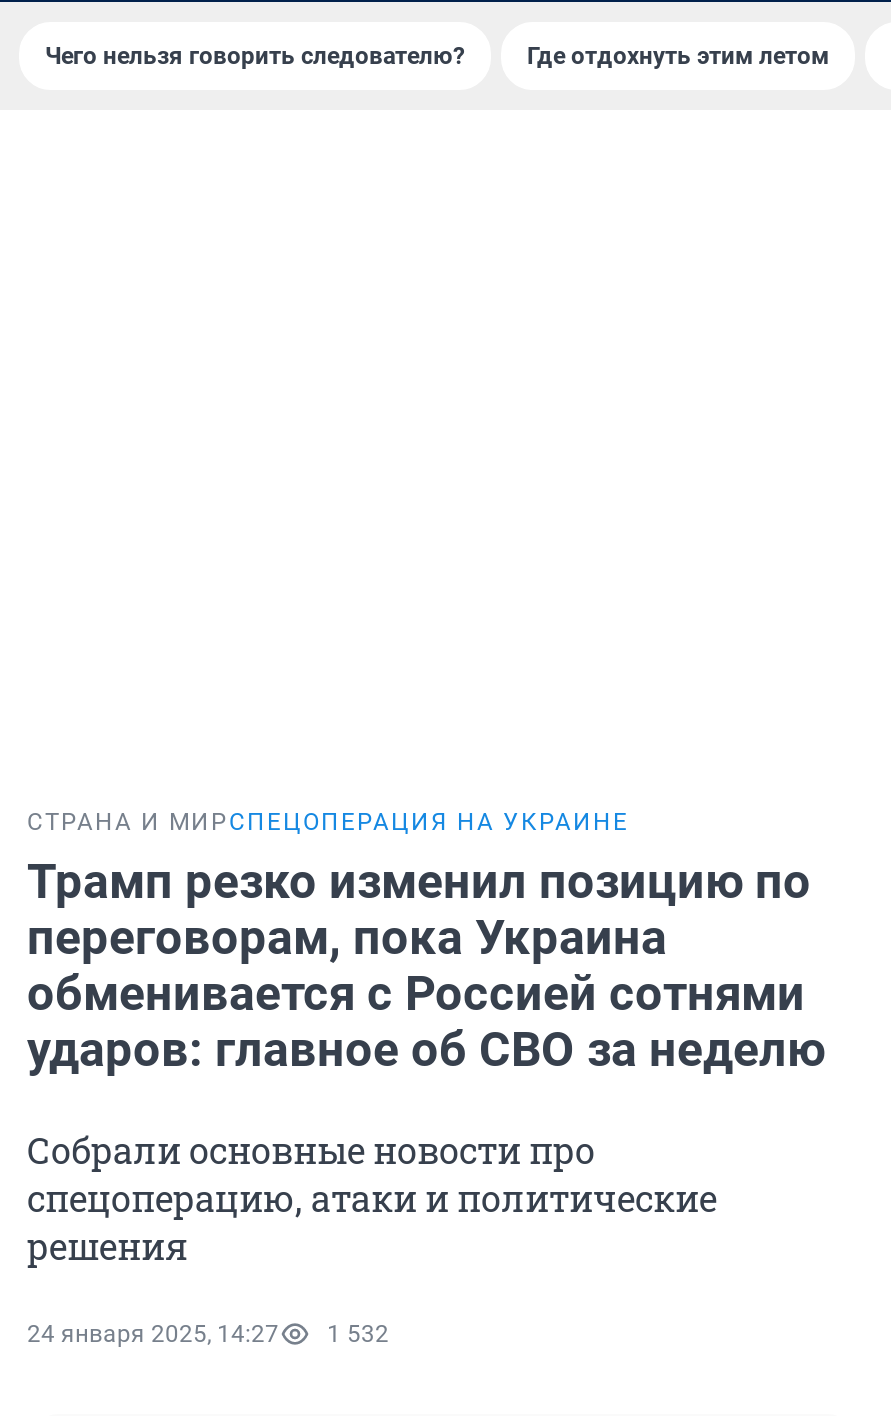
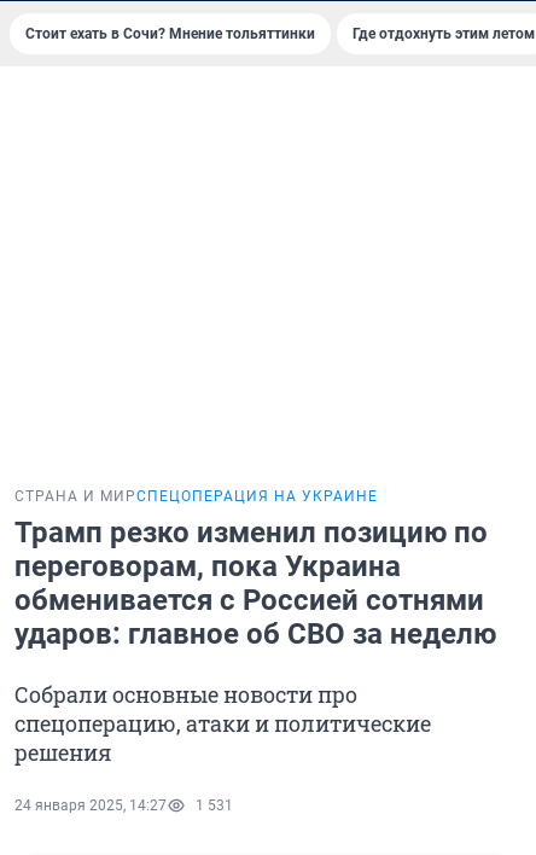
- Чего нельзя говорить следователю?
+ Стоит ехать в Сочи? Мнение тольяттинки

- 24 января 2025, 14:27 1 532
+ 24 января 2025, 14:27 1 531
